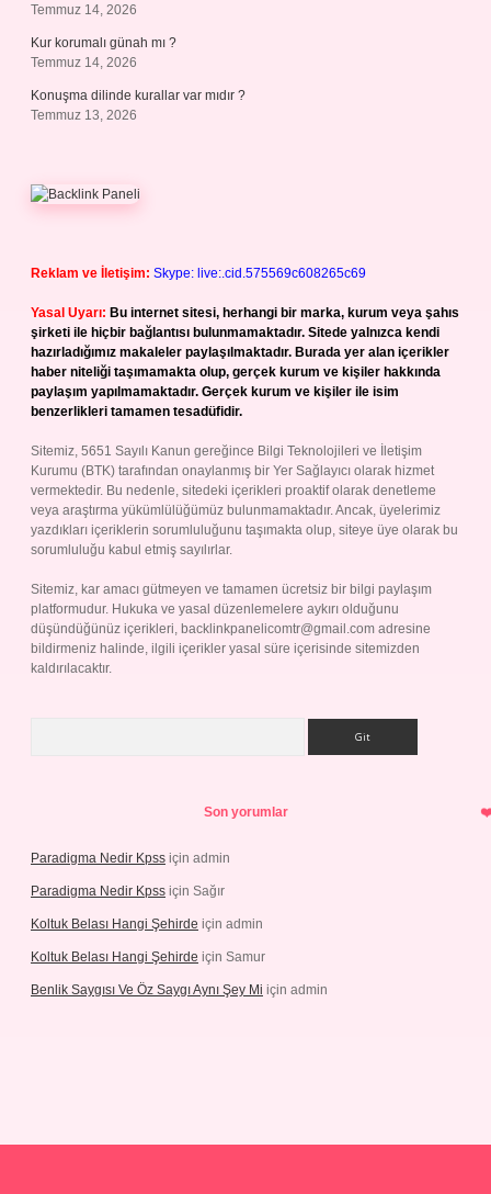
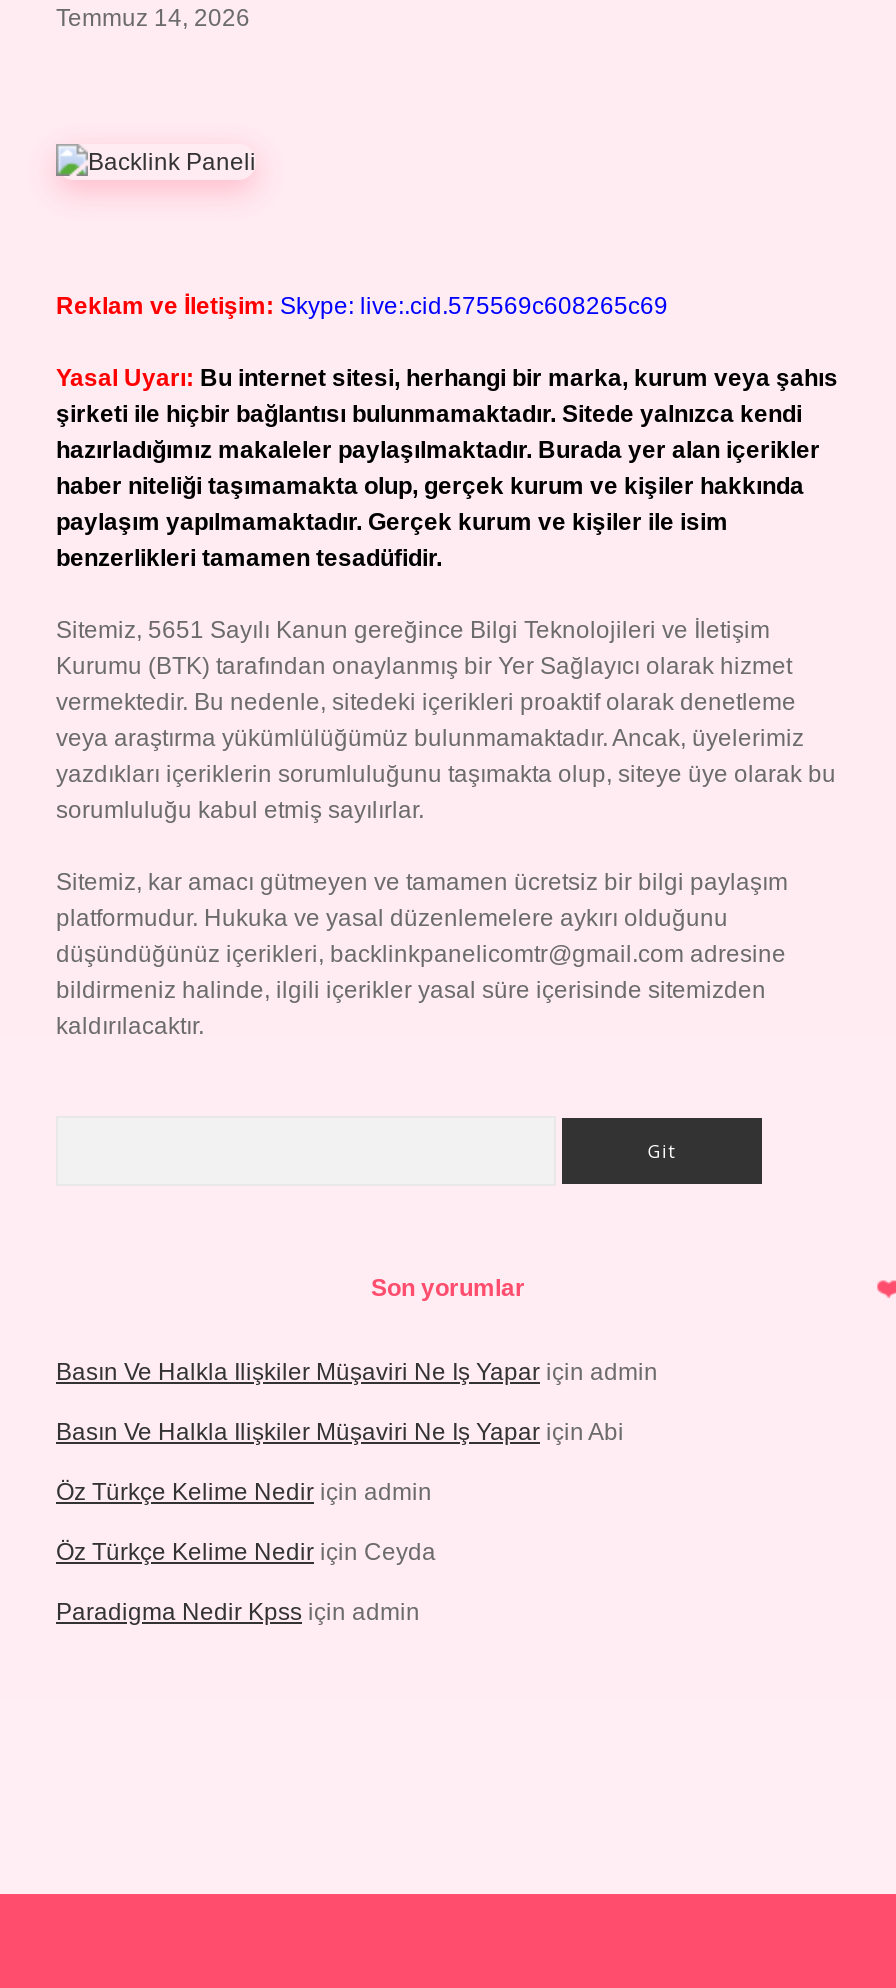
- Kur korumalı günah mı ?
- Temmuz 14, 2026
- Konuşma dilinde kurallar var mıdır ?
- Temmuz 13, 2026

+ Basın Ve Halkla Ilişkiler Müşaviri Ne Iş Yapar için admin
+ Basın Ve Halkla Ilişkiler Müşaviri Ne Iş Yapar için Abi
+ Öz Türkçe Kelime Nedir için admin
+ Öz Türkçe Kelime Nedir için Ceyda

moved down: Paradigma Nedir Kpss için admin

- Paradigma Nedir Kpss için Sağır
- Koltuk Belası Hangi Şehirde için admin
- Koltuk Belası Hangi Şehirde için Samur
- Benlik Saygısı Ve Öz Saygı Aynı Şey Mi için admin
